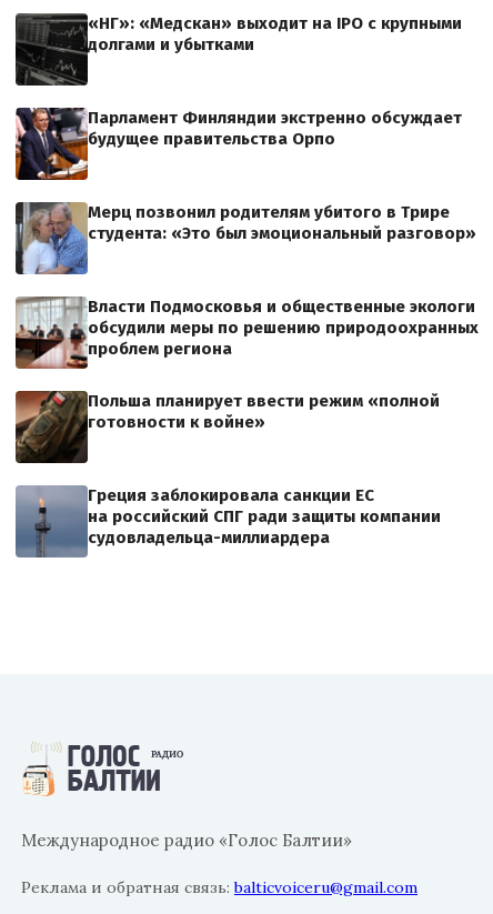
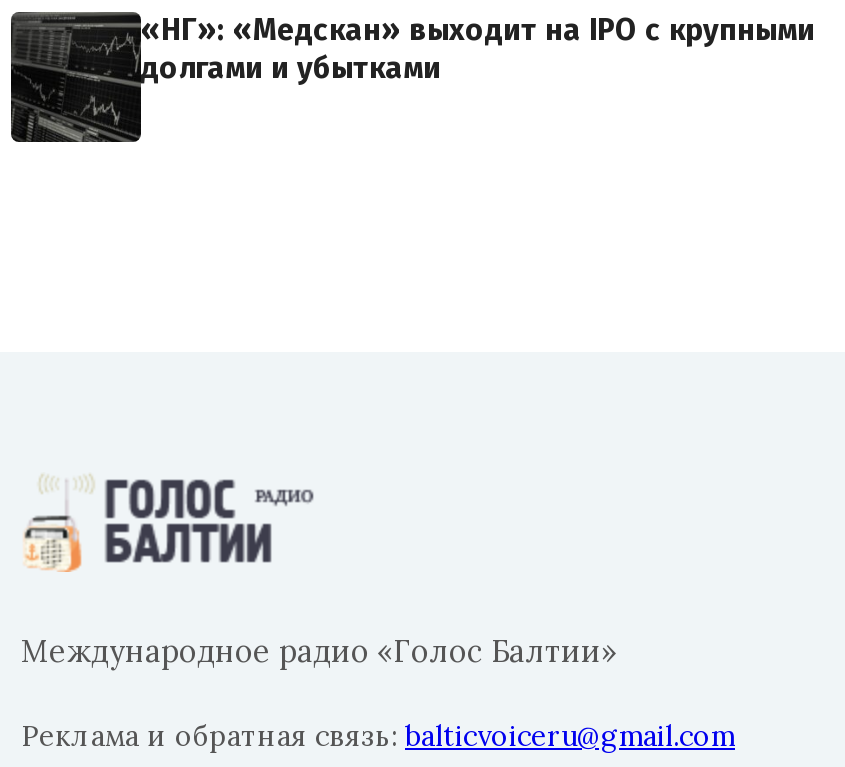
- [image]
- Парламент Финляндии экстренно обсуждает
- будущее правительства Орпо

- [image]
- Мерц позвонил родителям убитого в Трире
- студента: «Это был эмоциональный разговор»

- [image]
- Власти Подмосковья и общественные экологи
- обсудили меры по решению природоохранных
- проблем региона
- Польша планирует ввести режим «полной
- готовности к войне»

- [image]
- Греция заблокировала санкции ЕС
- на российский СПГ ради защиты компании
- судовладельца-миллиардера

- [image]
